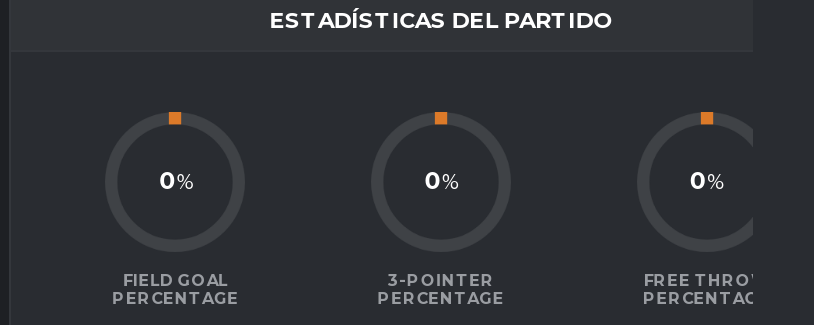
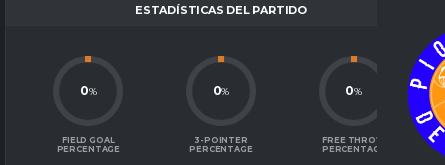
+ [image]
